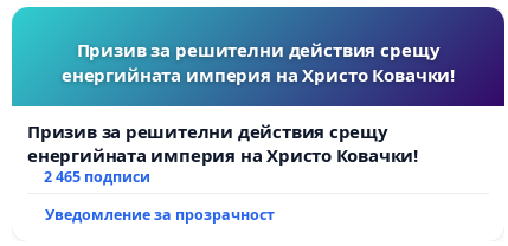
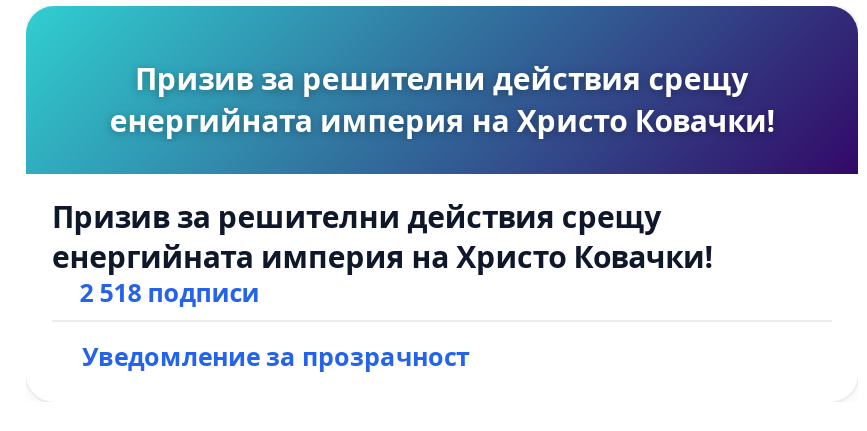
- 2 465 подписи
+ 2 518 подписи
